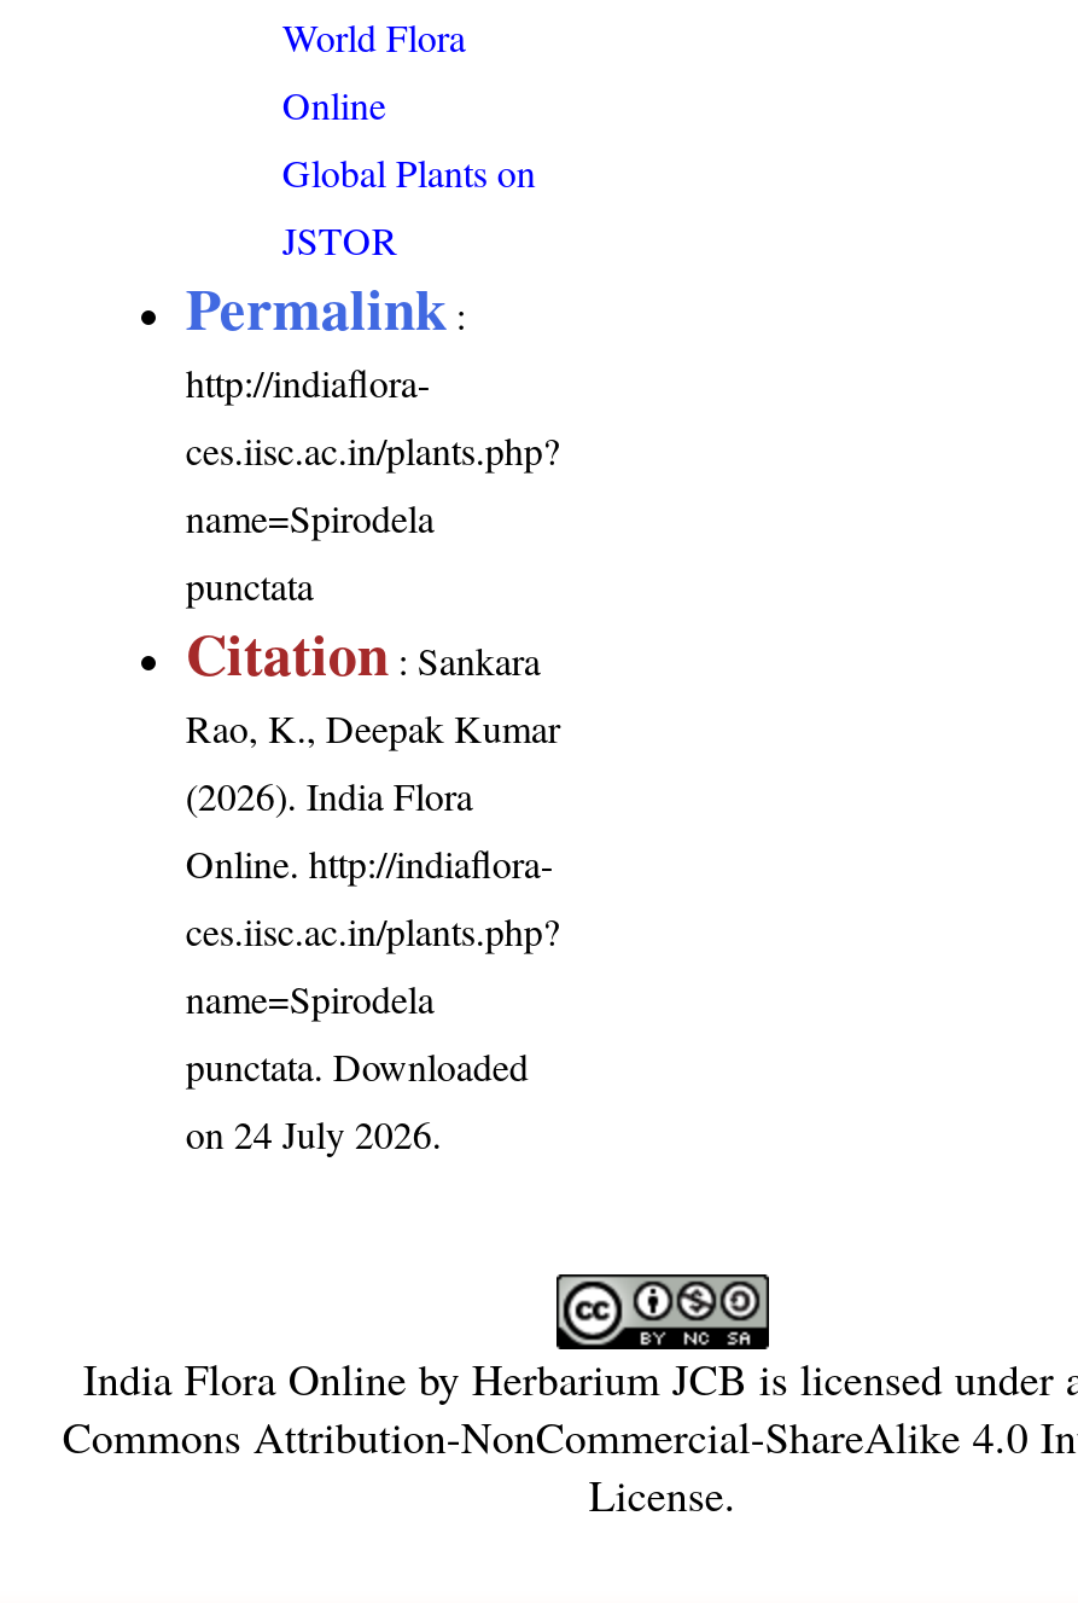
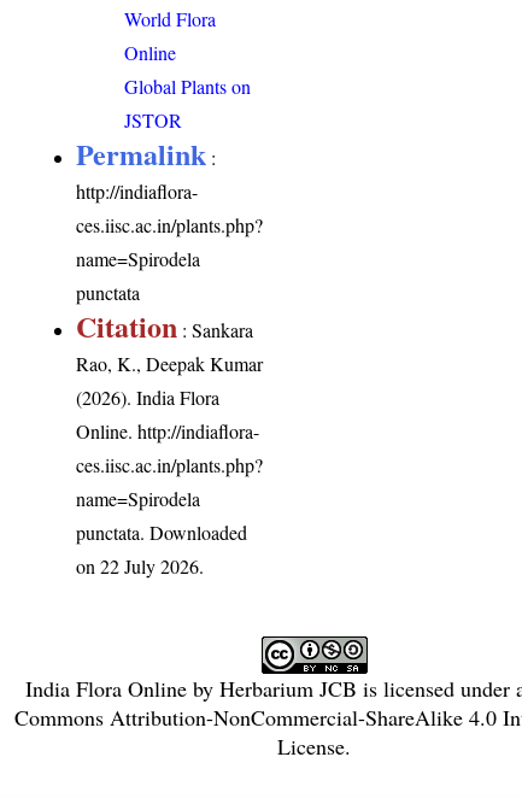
- on 24 July 2026.
+ on 22 July 2026.
